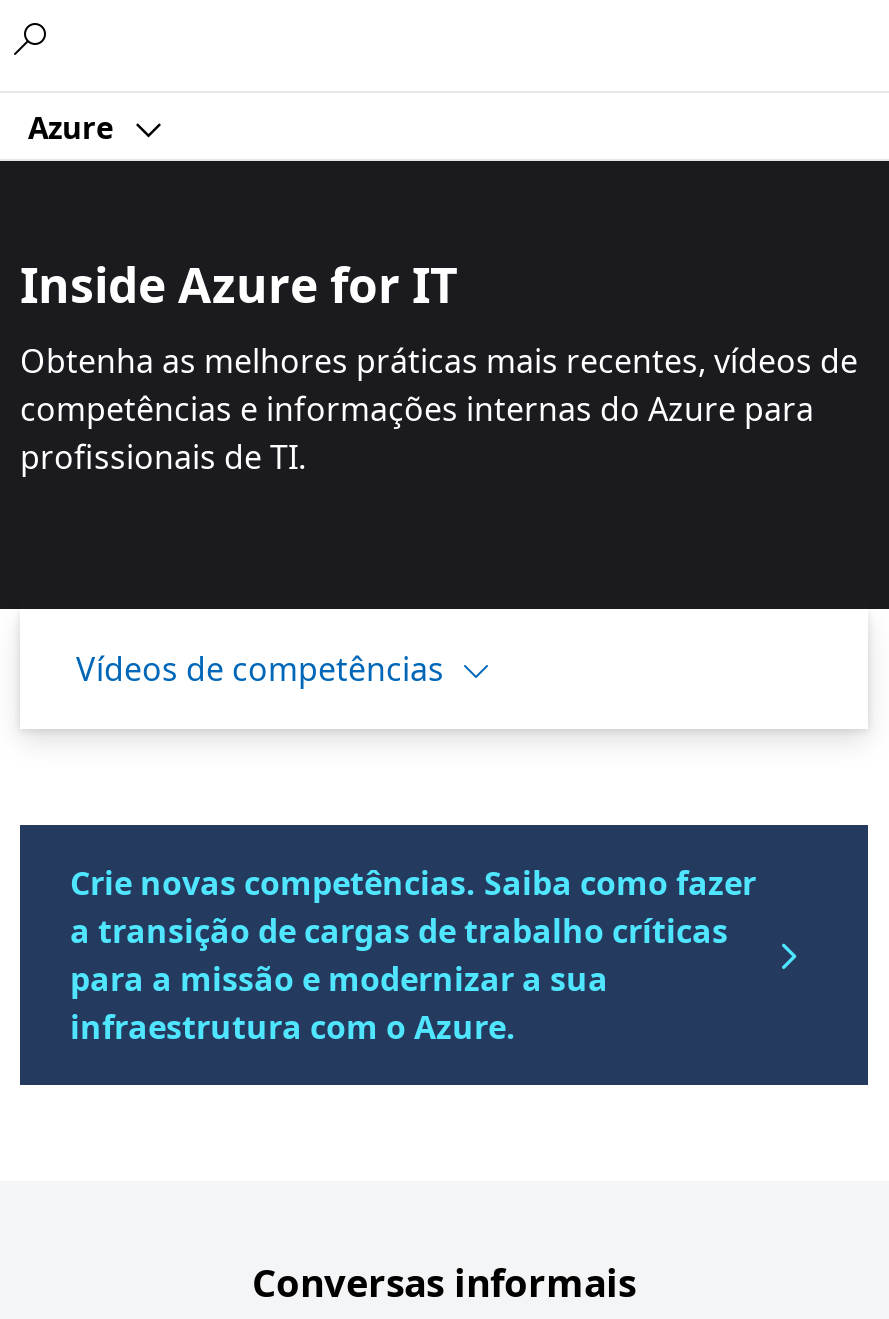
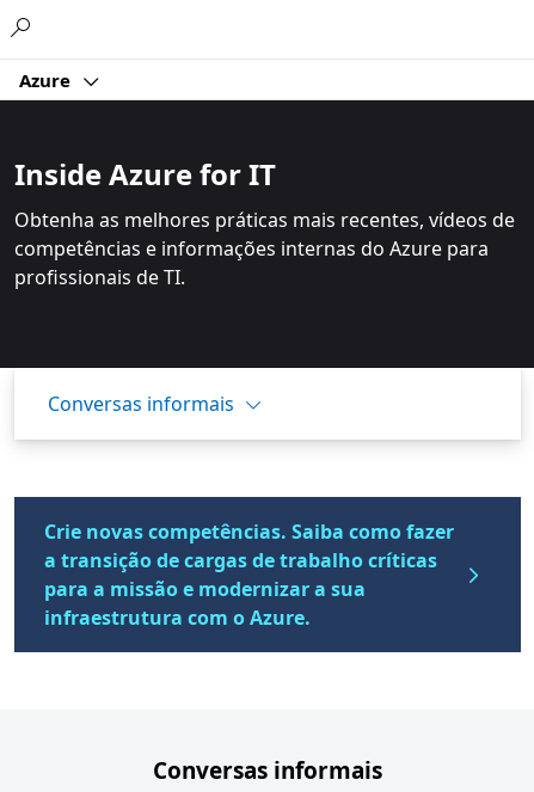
- Vídeos de competências
+ Conversas informais
